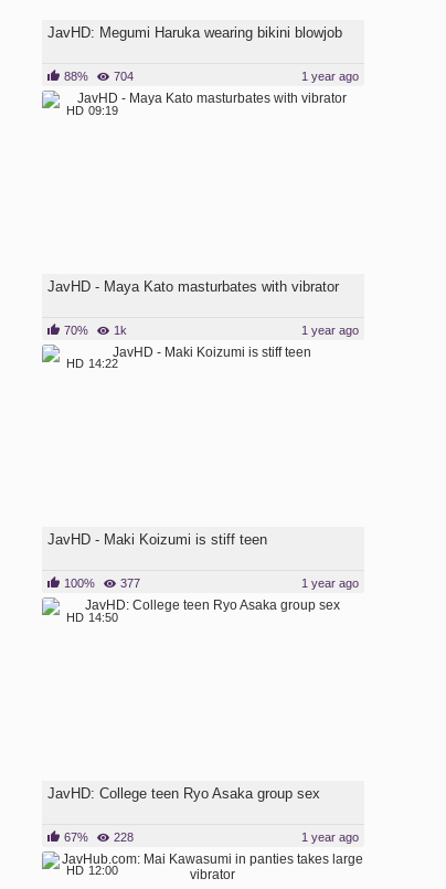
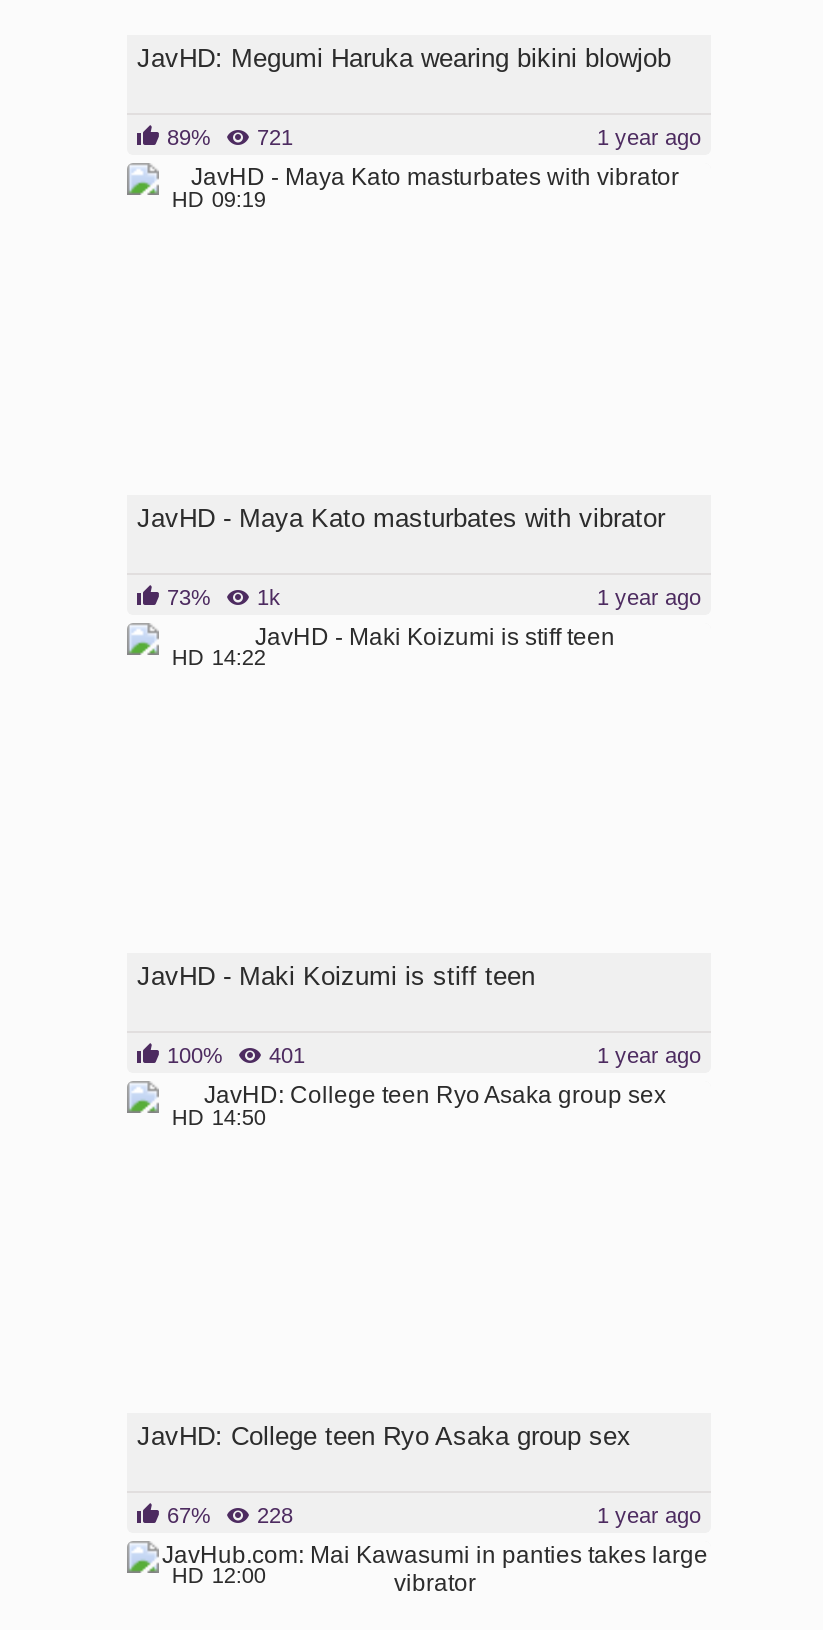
- 88%
+ 89%

- 704
+ 721

- 70% 1k
+ 73% 1k

- 100% 377
+ 100% 401
